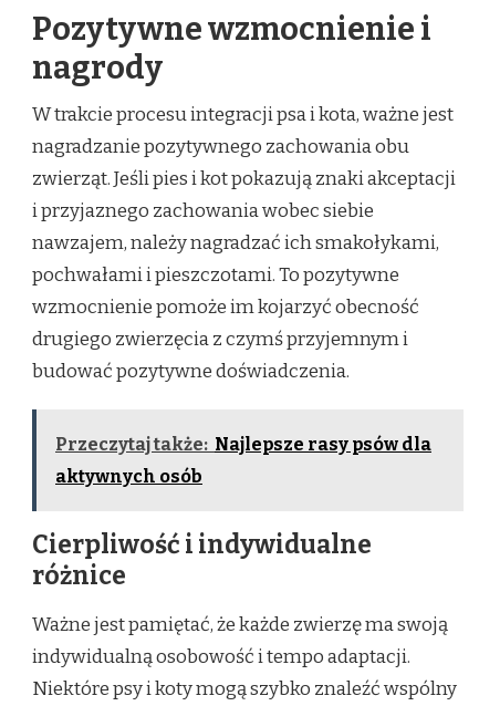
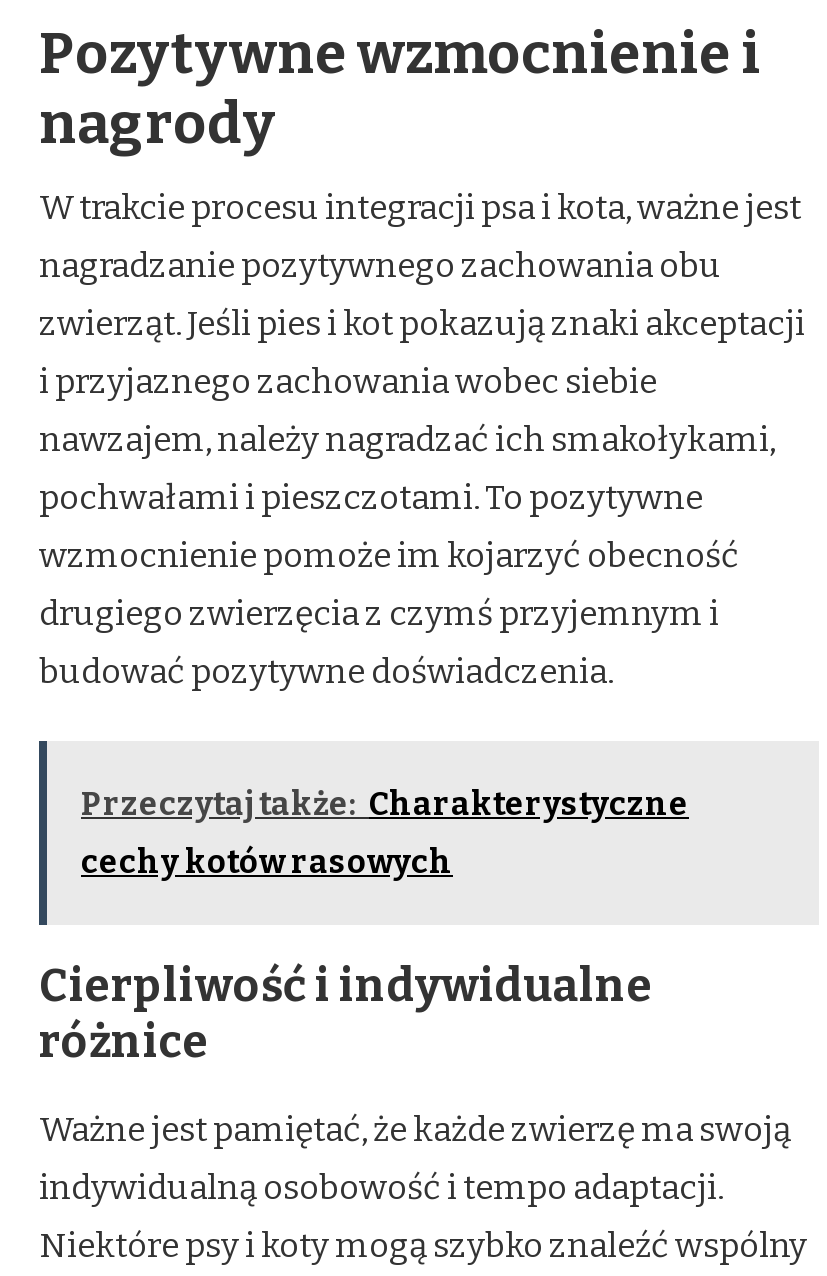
- Przeczytaj także: Najlepsze rasy psów dla
+ Przeczytaj także: Charakterystyczne

- aktywnych osób
+ cechy kotów rasowych
